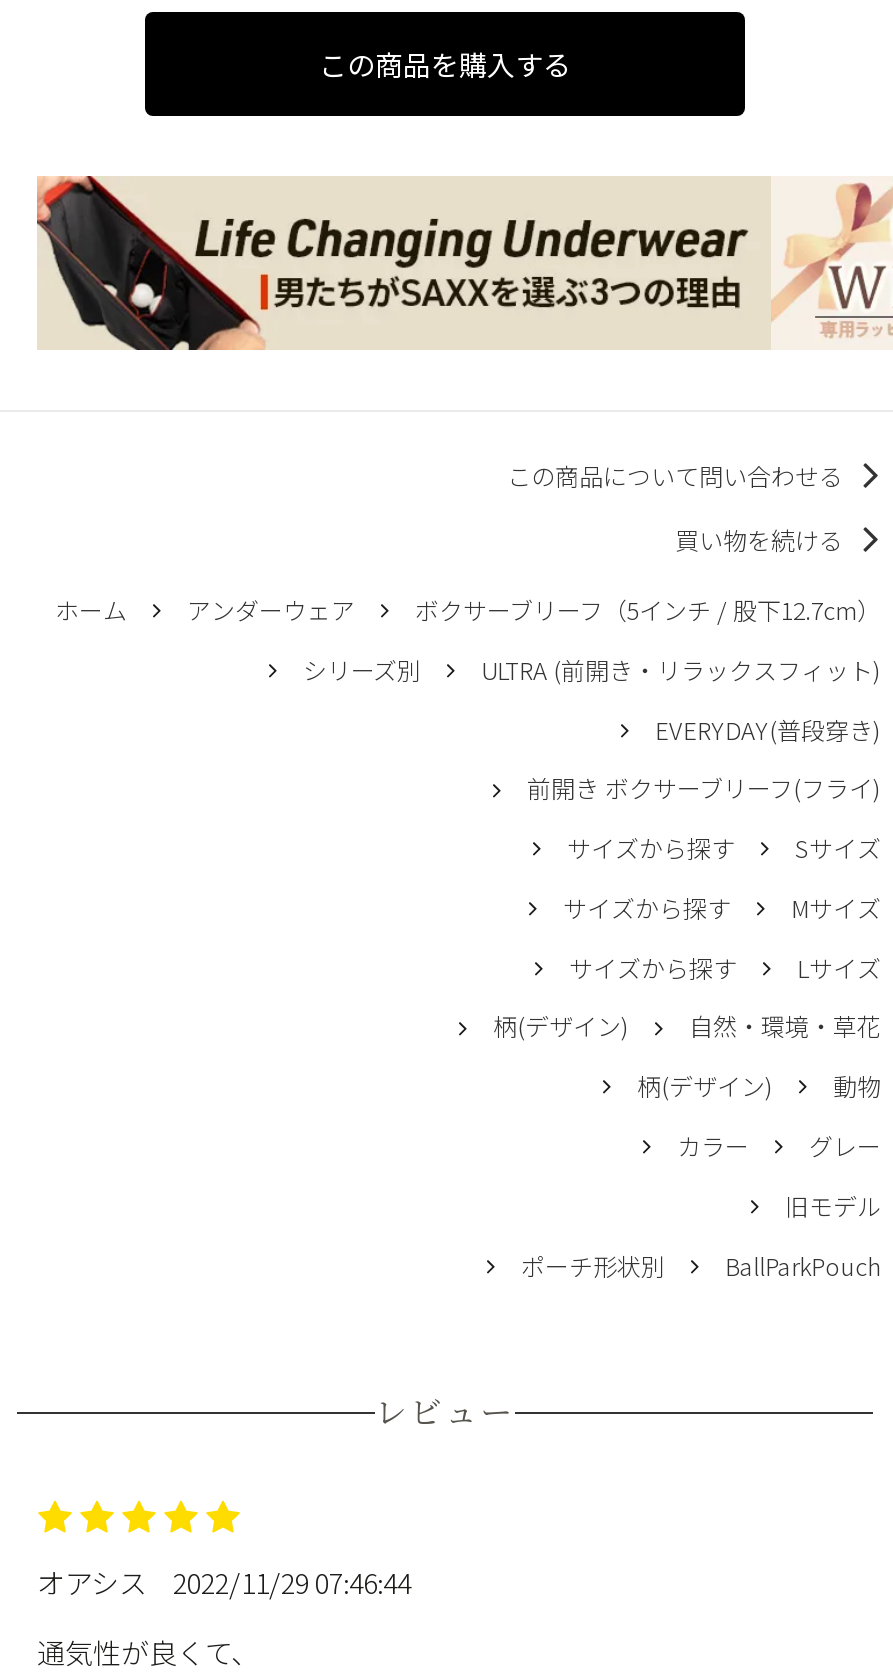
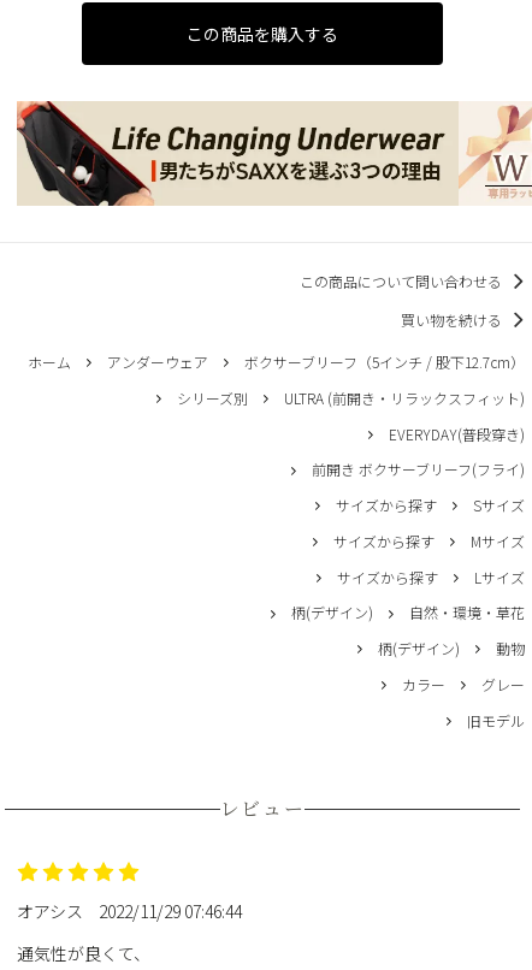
- ポーチ形状別
- BallParkPouch
